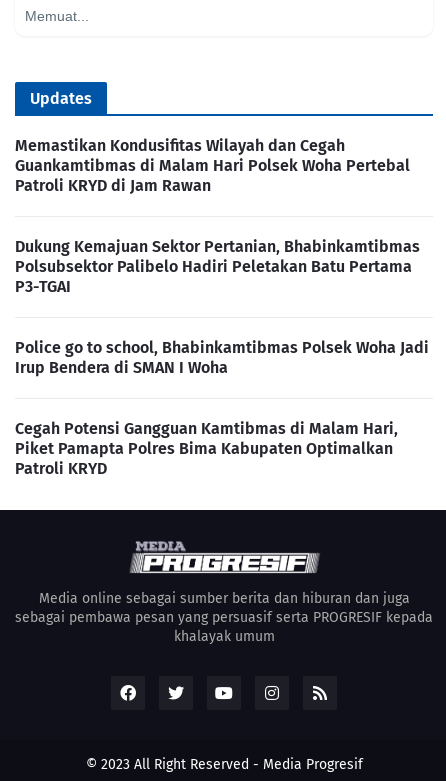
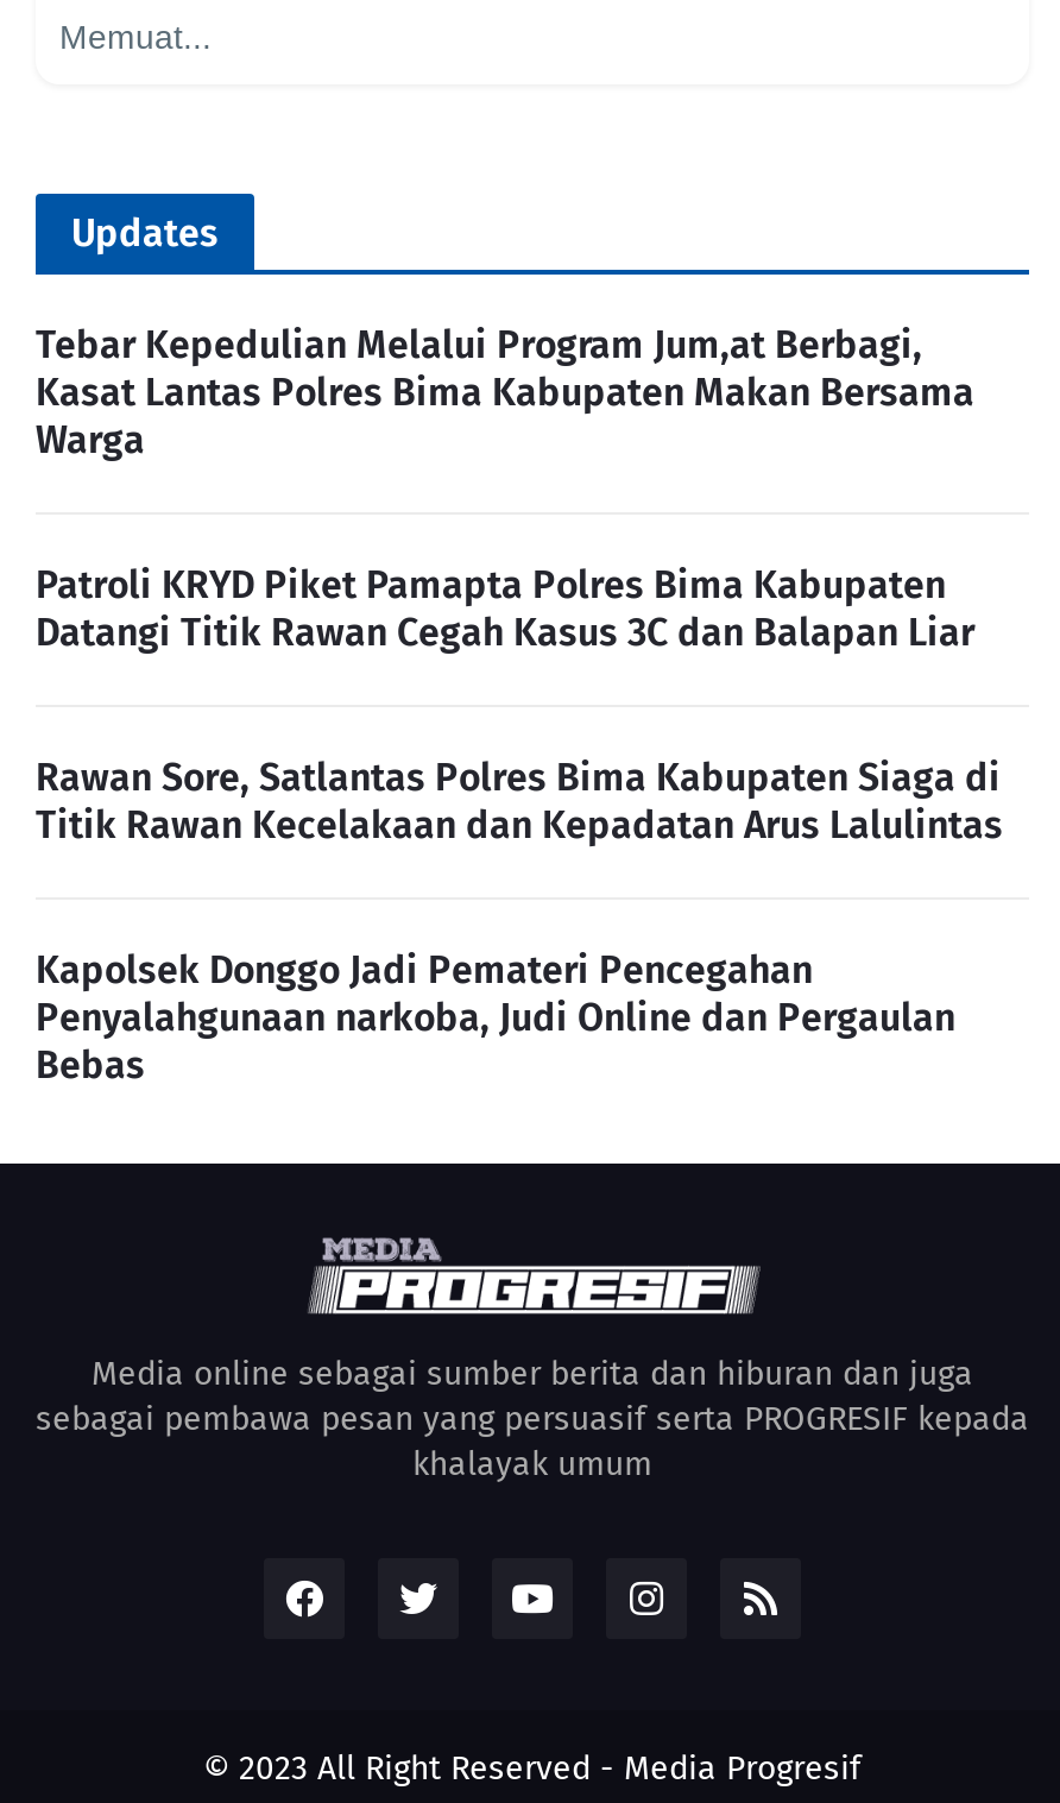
- Memastikan Kondusifitas Wilayah dan Cegah
- Guankamtibmas di Malam Hari Polsek Woha Pertebal
- Patroli KRYD di Jam Rawan
+ Tebar Kepedulian Melalui Program Jum,at Berbagi,
+ Kasat Lantas Polres Bima Kabupaten Makan Bersama
+ Warga

- Dukung Kemajuan Sektor Pertanian, Bhabinkamtibmas
- Polsubsektor Palibelo Hadiri Peletakan Batu Pertama
- P3-TGAI
+ Patroli KRYD Piket Pamapta Polres Bima Kabupaten
+ Datangi Titik Rawan Cegah Kasus 3C dan Balapan Liar

- Police go to school, Bhabinkamtibmas Polsek Woha Jadi
- Irup Bendera di SMAN I Woha
+ Rawan Sore, Satlantas Polres Bima Kabupaten Siaga di
+ Titik Rawan Kecelakaan dan Kepadatan Arus Lalulintas

- Cegah Potensi Gangguan Kamtibmas di Malam Hari,
- Piket Pamapta Polres Bima Kabupaten Optimalkan
- Patroli KRYD
+ Kapolsek Donggo Jadi Pemateri Pencegahan
+ Penyalahgunaan narkoba, Judi Online dan Pergaulan
+ Bebas
